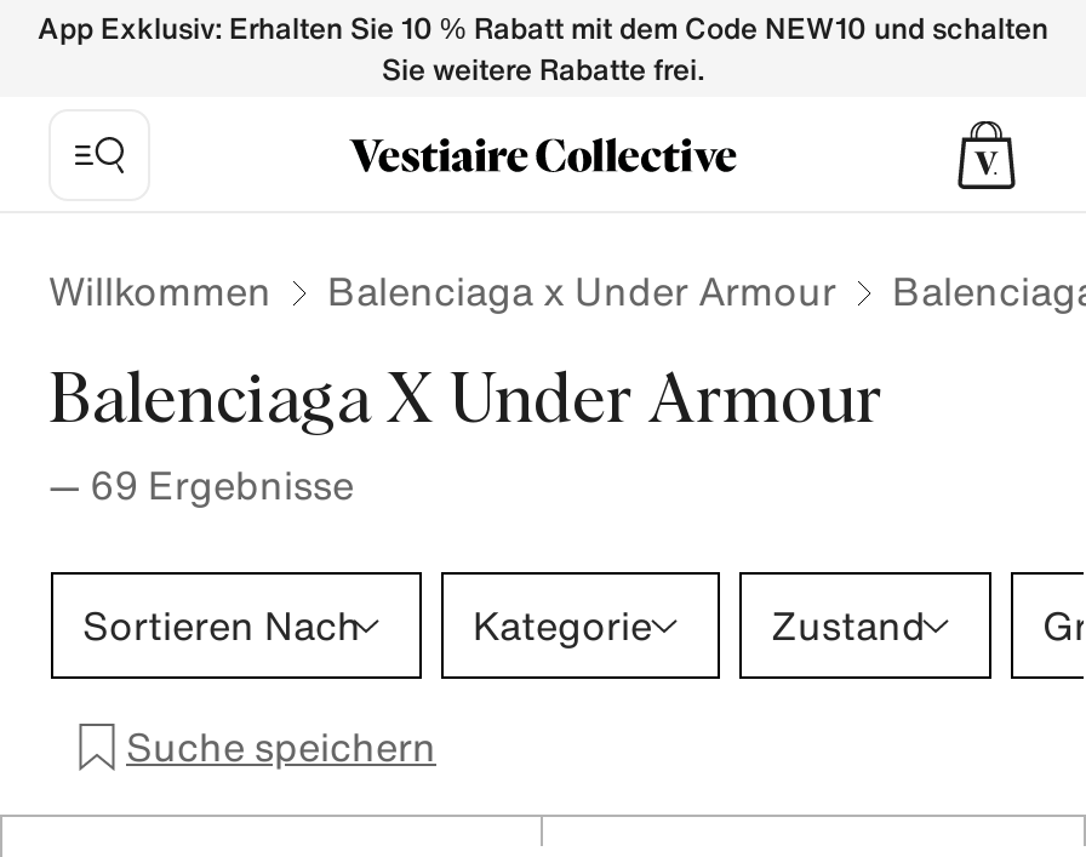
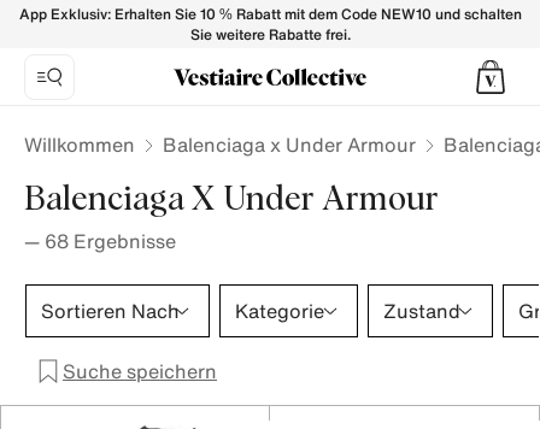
- — 69 Ergebnisse
+ — 68 Ergebnisse
